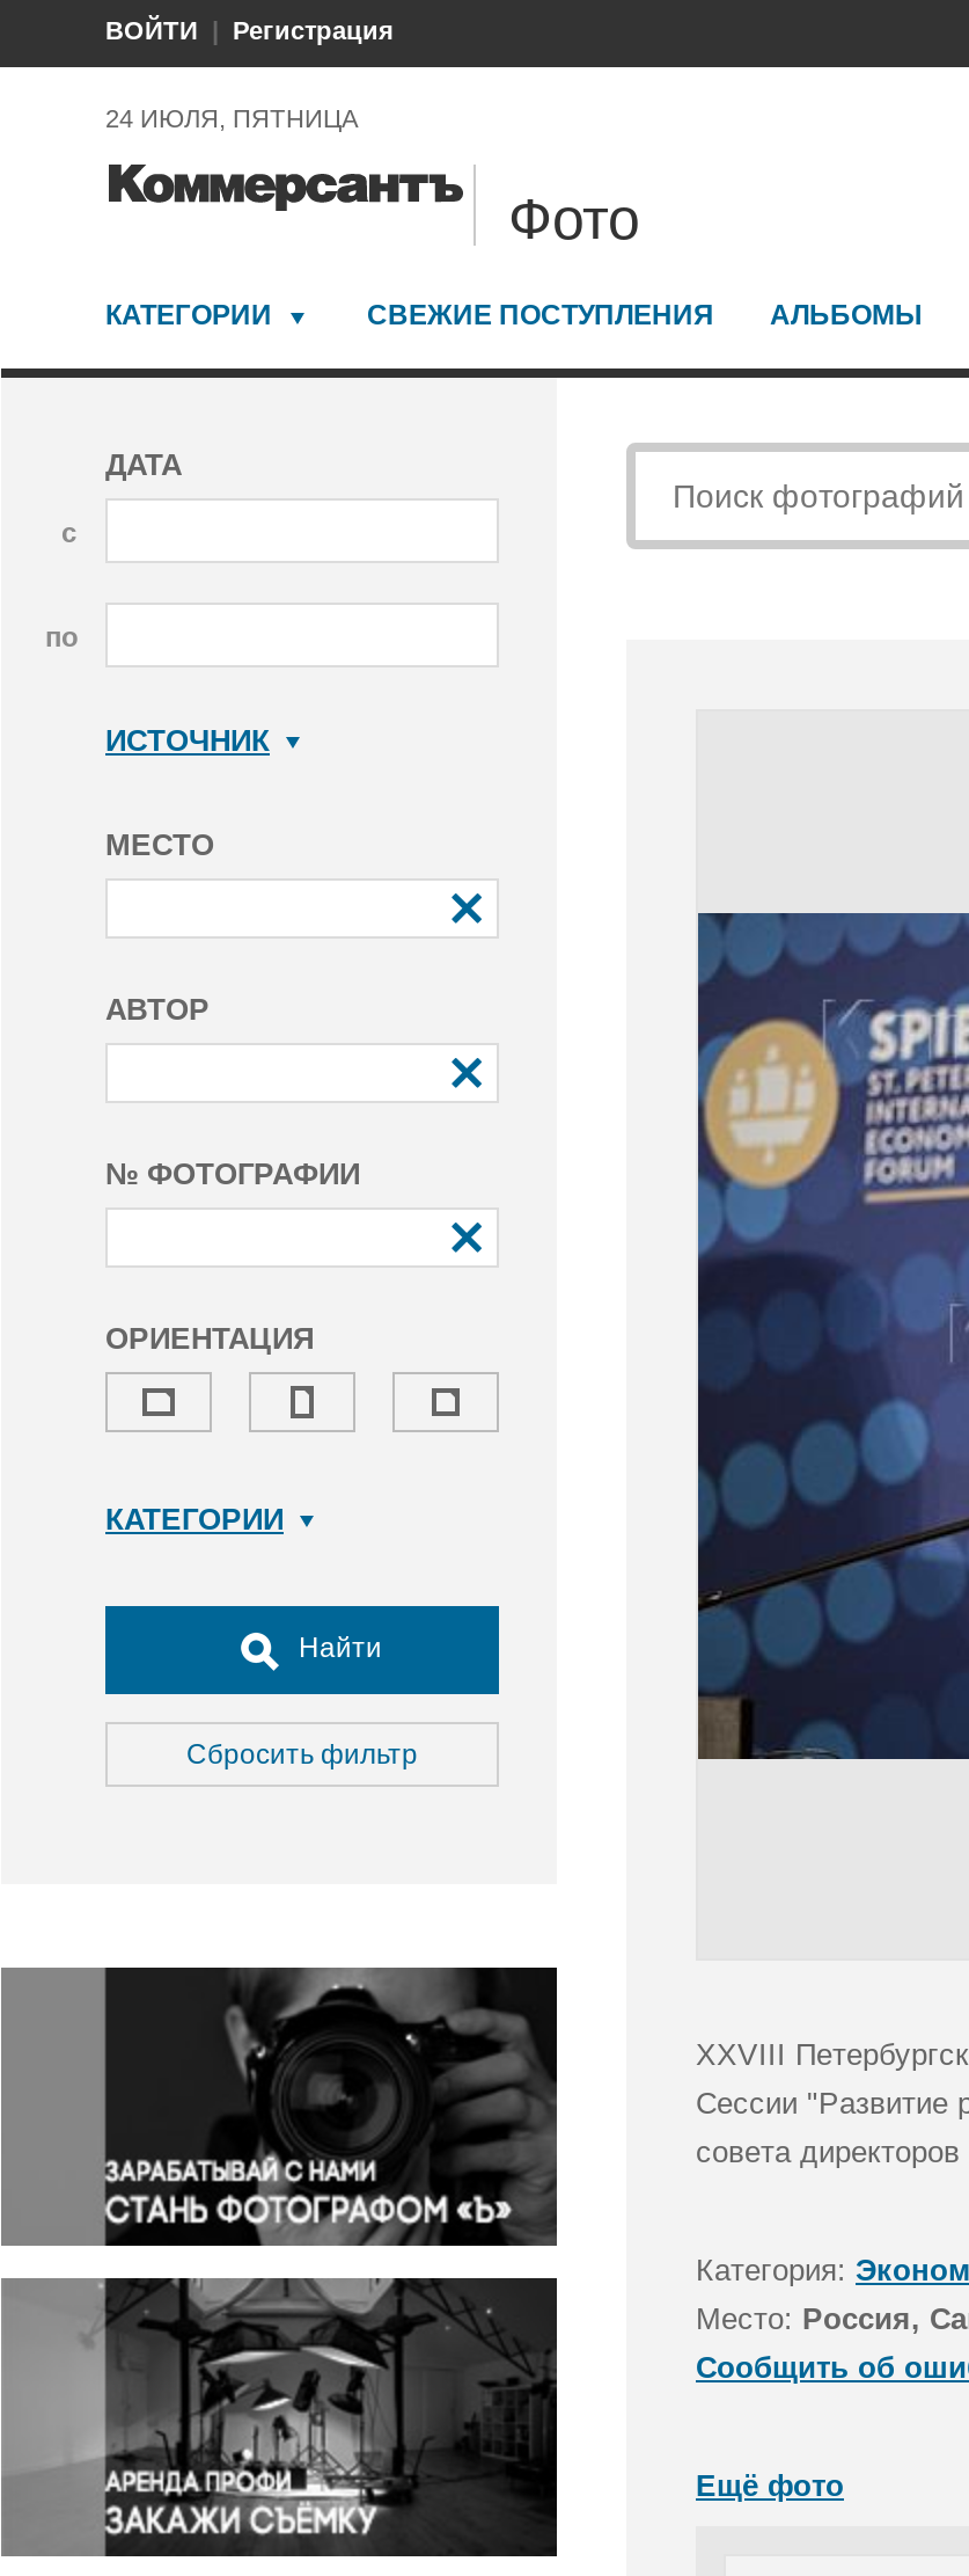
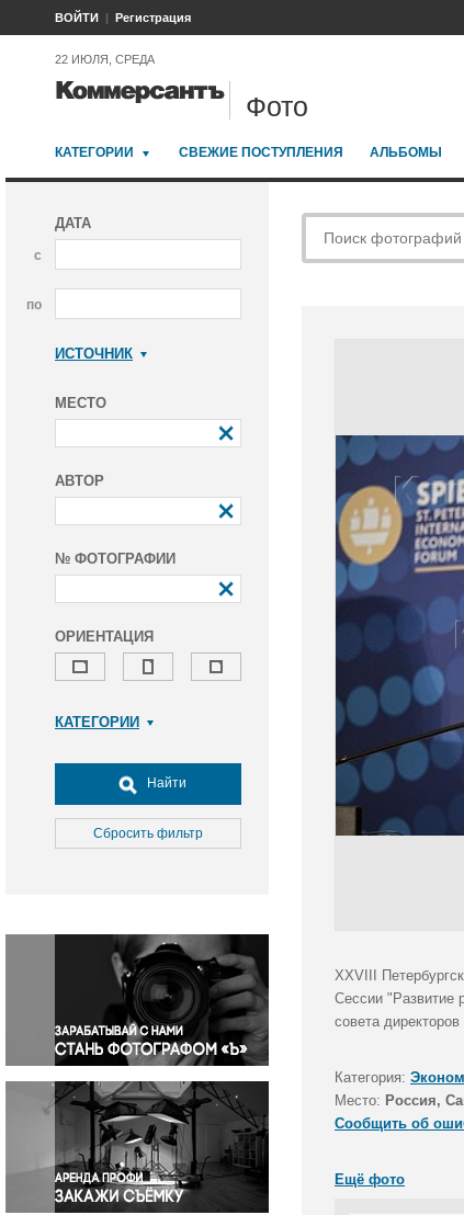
- 24 ИЮЛЯ, ПЯТНИЦА
+ 22 ИЮЛЯ, СРЕДА
